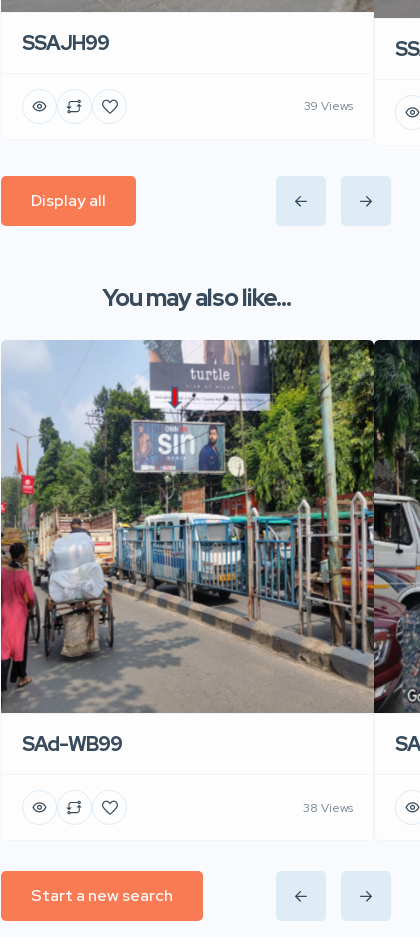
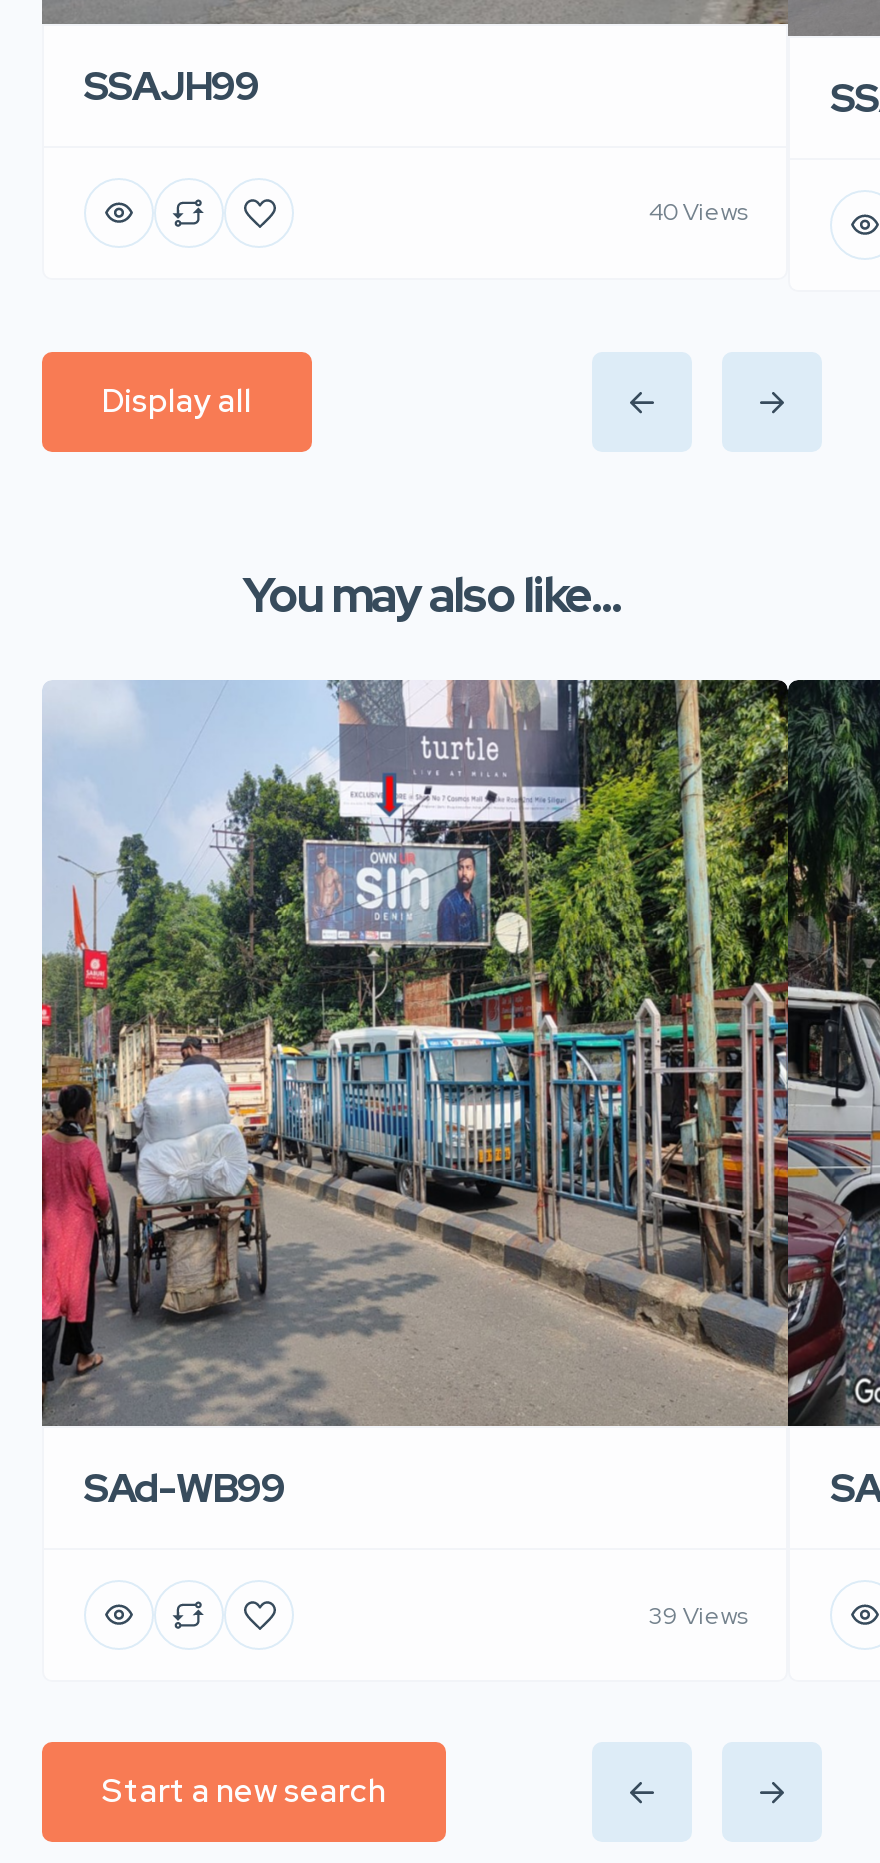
- 39 Views
+ 40 Views

- 38 Views
+ 39 Views
